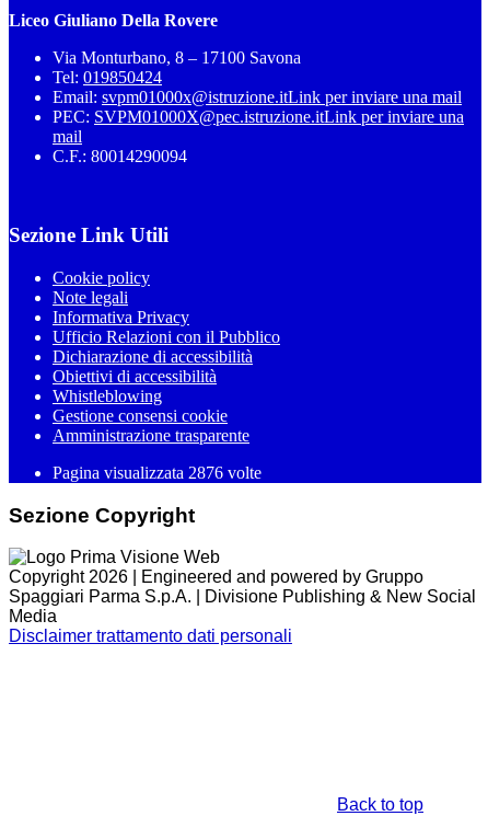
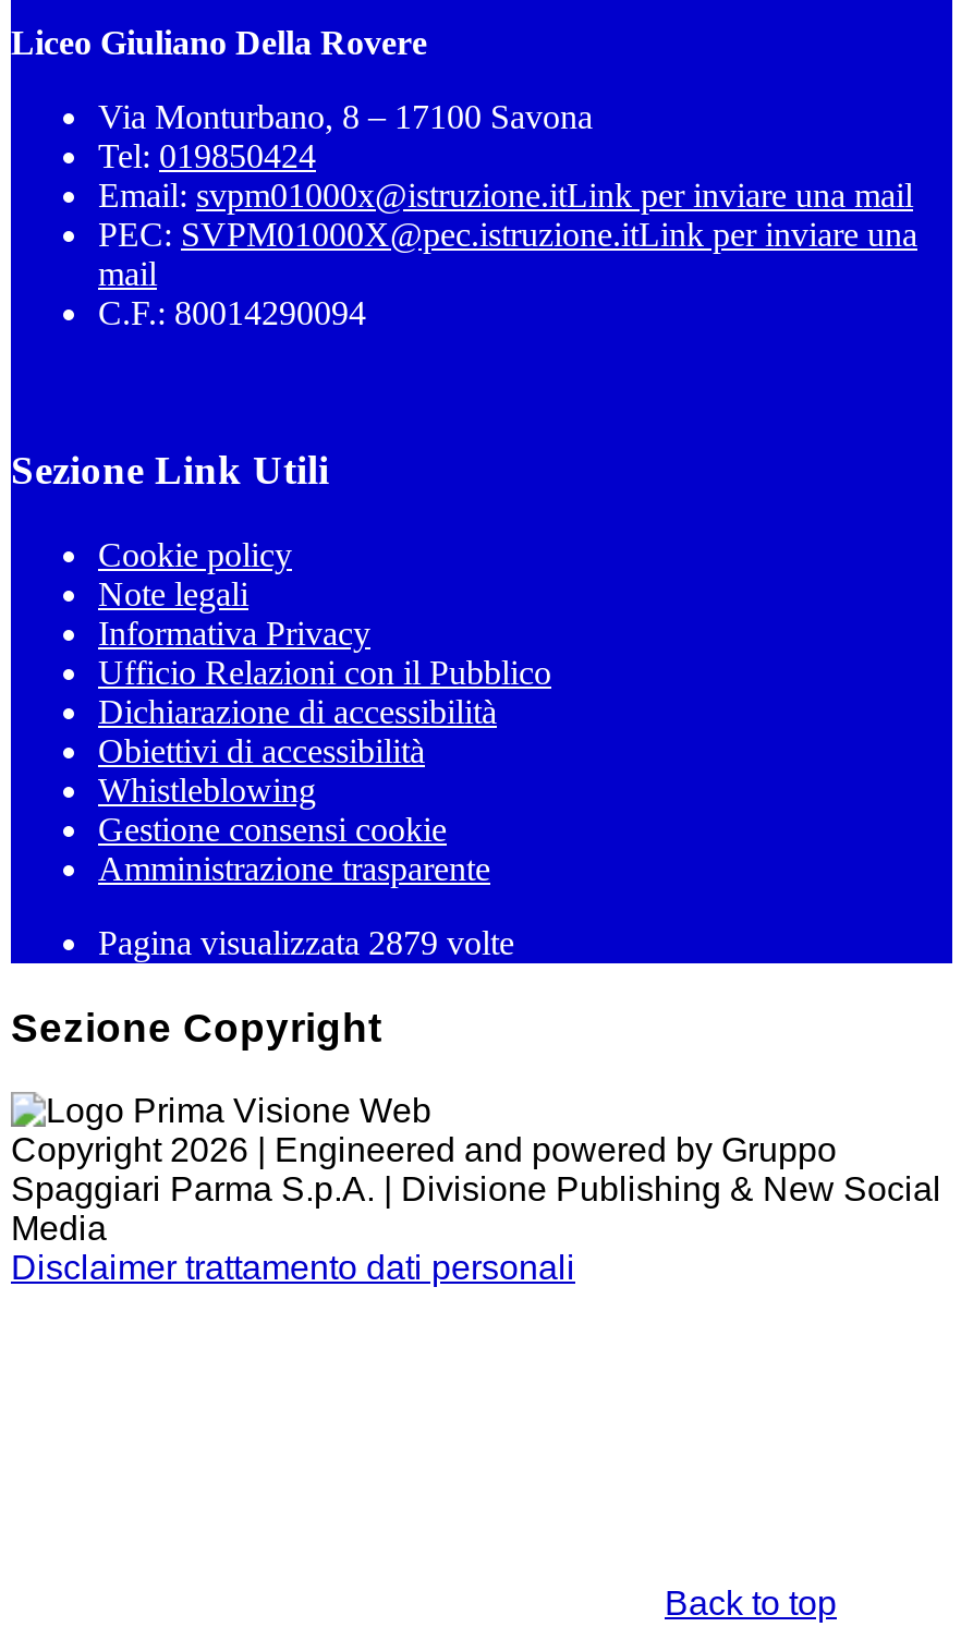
- Pagina visualizzata 2876 volte
+ Pagina visualizzata 2879 volte
